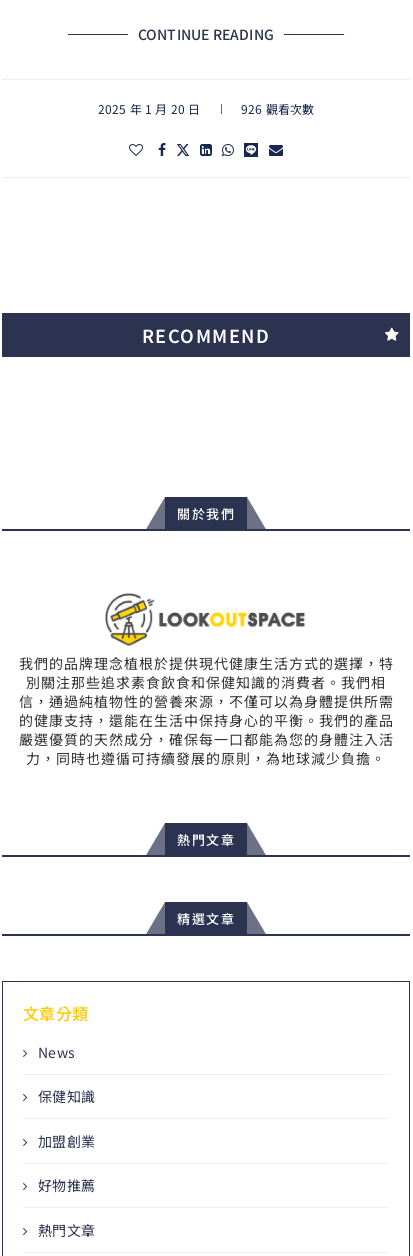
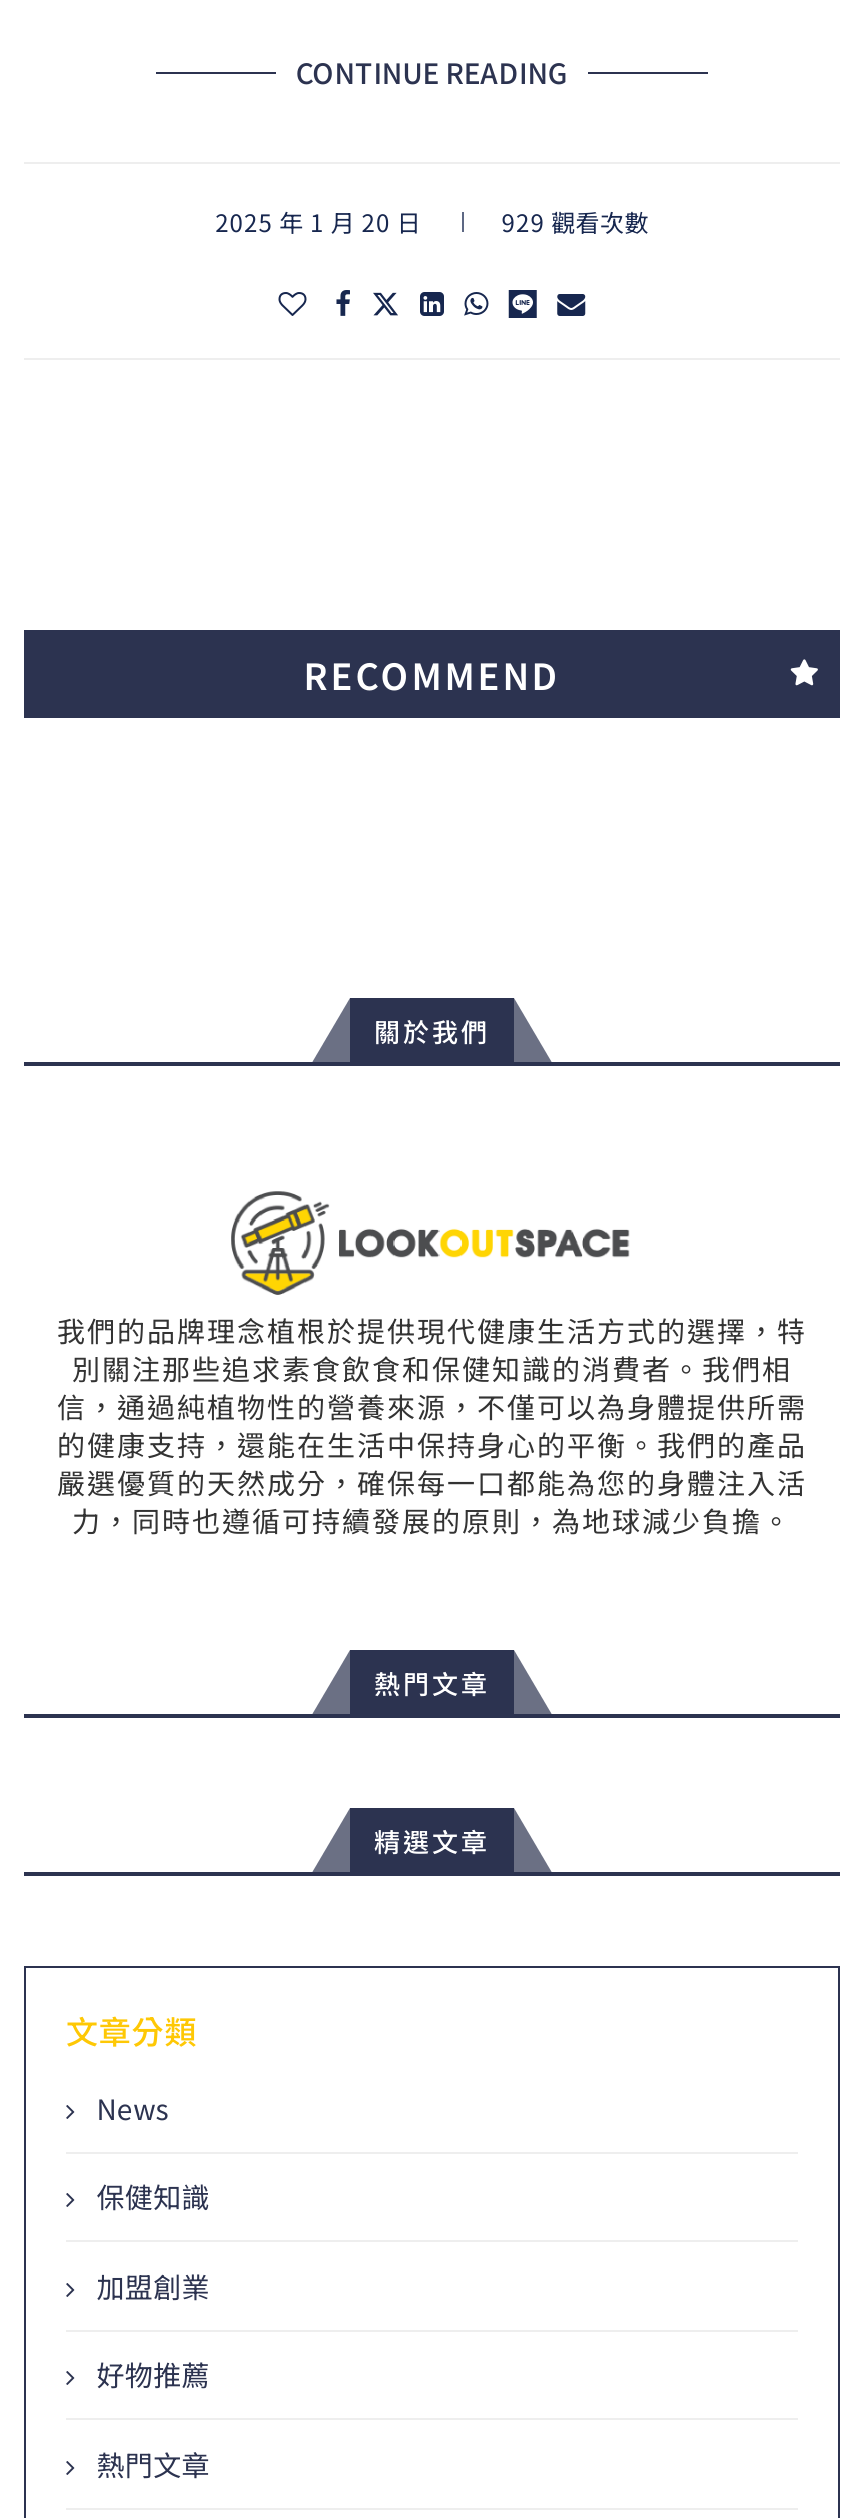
- 926 觀看次數
+ 929 觀看次數
